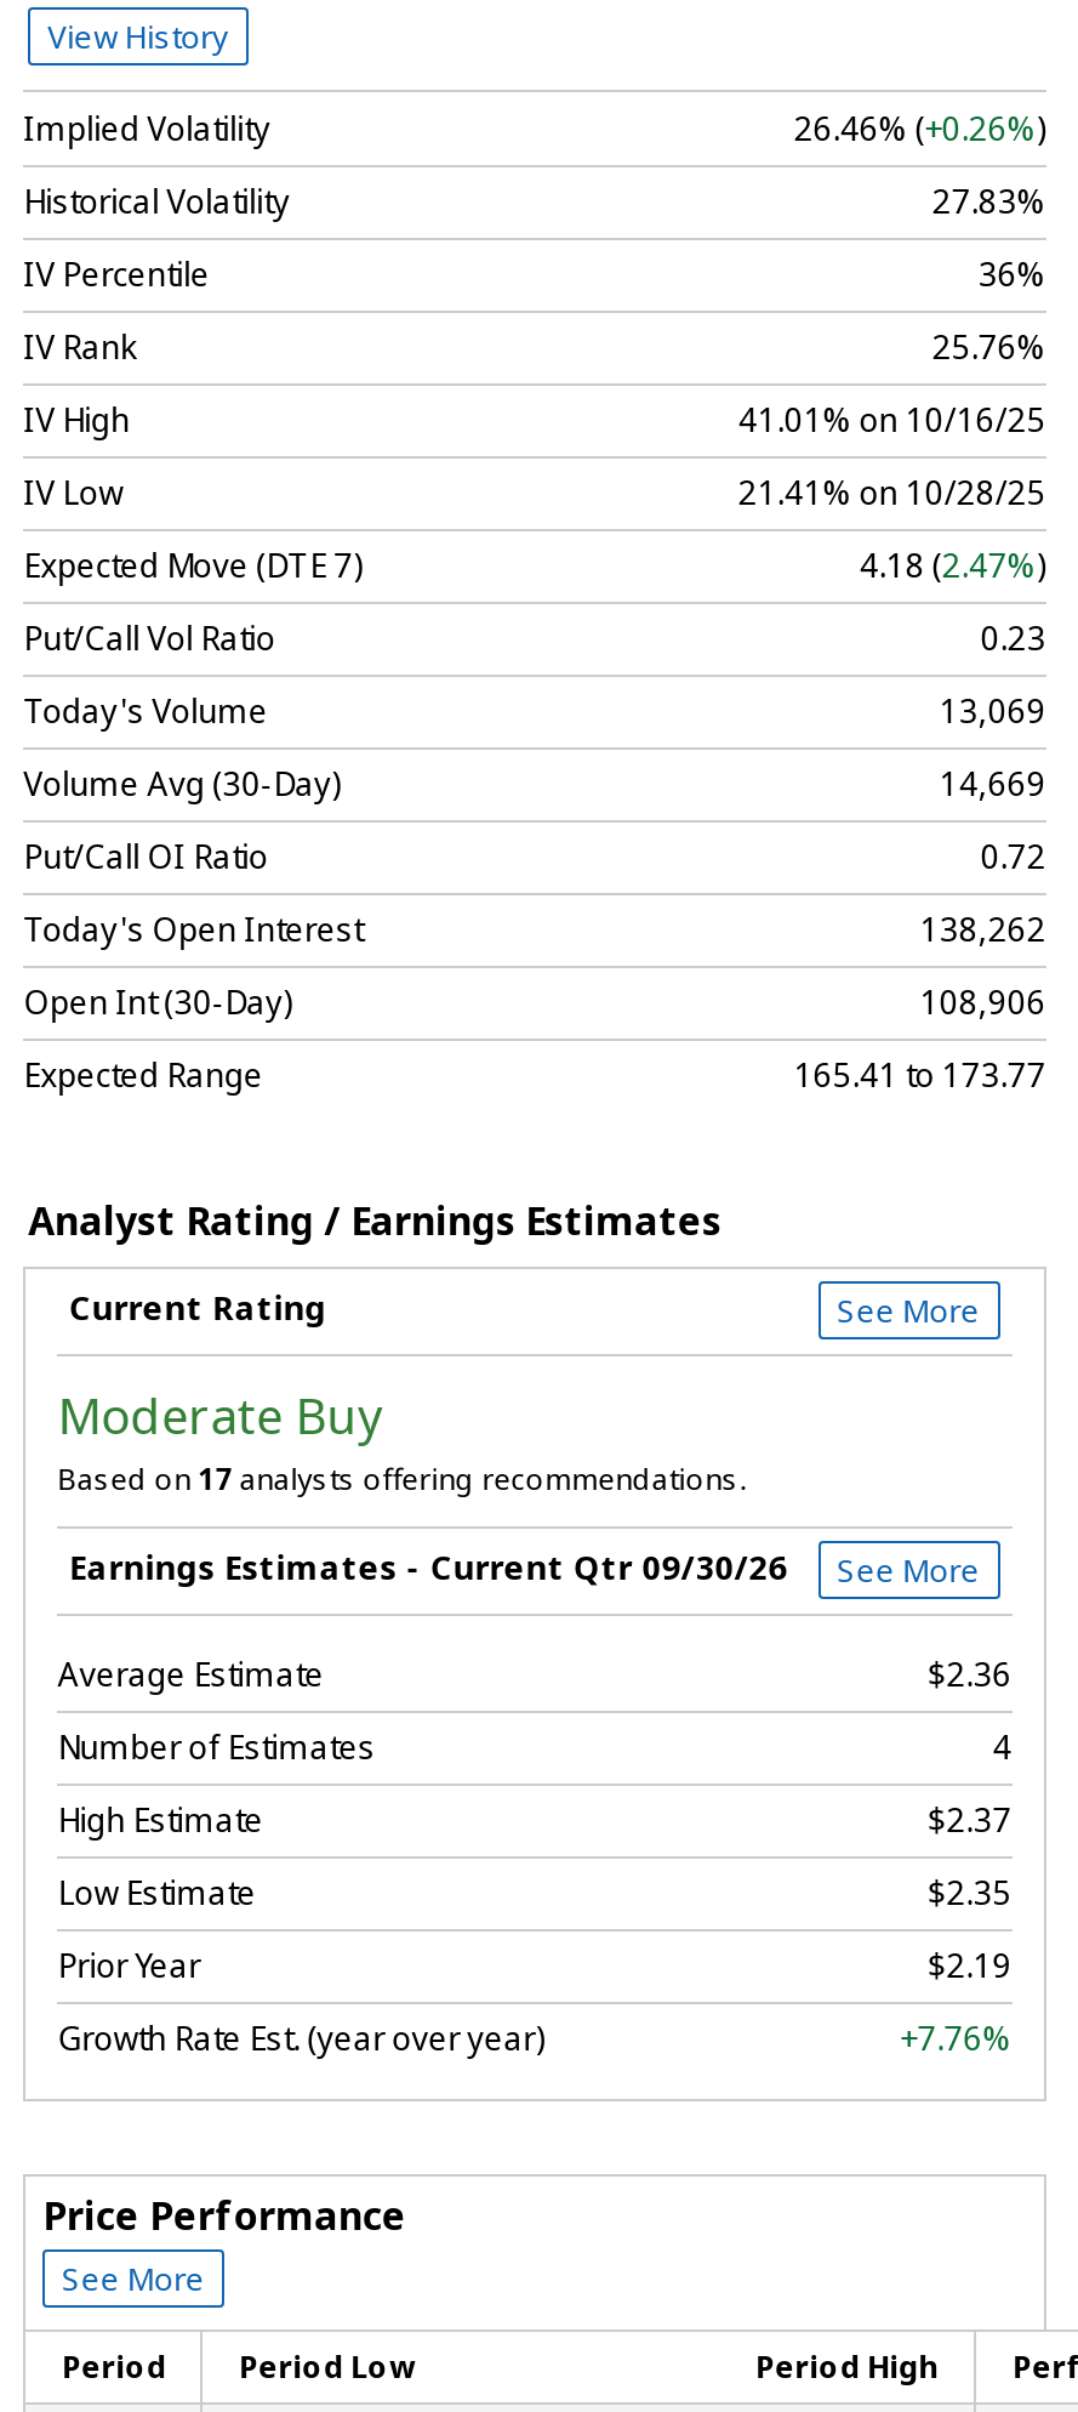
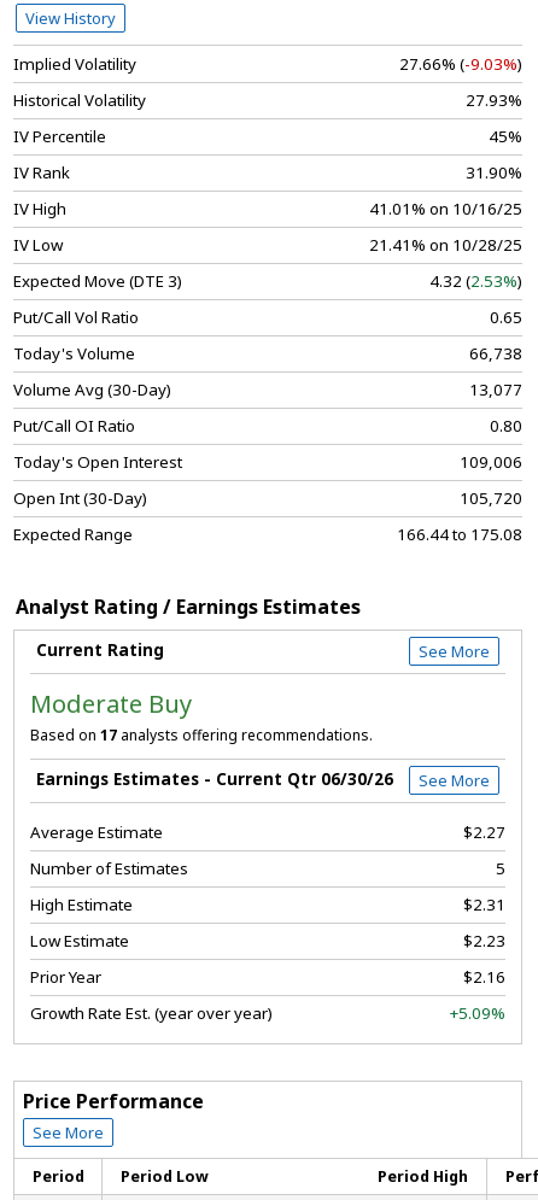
- 26.46% (+0.26%)
+ 27.66% (-9.03%)

- 27.83%
+ 27.93%

- 36%
+ 45%

- 25.76%
+ 31.90%

- Expected Move (DTE 7)
+ Expected Move (DTE 3)

- 4.18 (2.47%)
+ 4.32 (2.53%)

- 0.23
+ 0.65

- 13,069
+ 66,738

- 14,669
+ 13,077

- 0.72
+ 0.80

- 138,262
+ 109,006

- 108,906
+ 105,720

- 165.41 to 173.77
+ 166.44 to 175.08

- Earnings Estimates - Current Qtr 09/30/26
+ Earnings Estimates - Current Qtr 06/30/26

- $2.36
+ $2.27

- 4
+ 5

- $2.37
+ $2.31

- $2.35
+ $2.23

- $2.19
+ $2.16

- +7.76%
+ +5.09%
